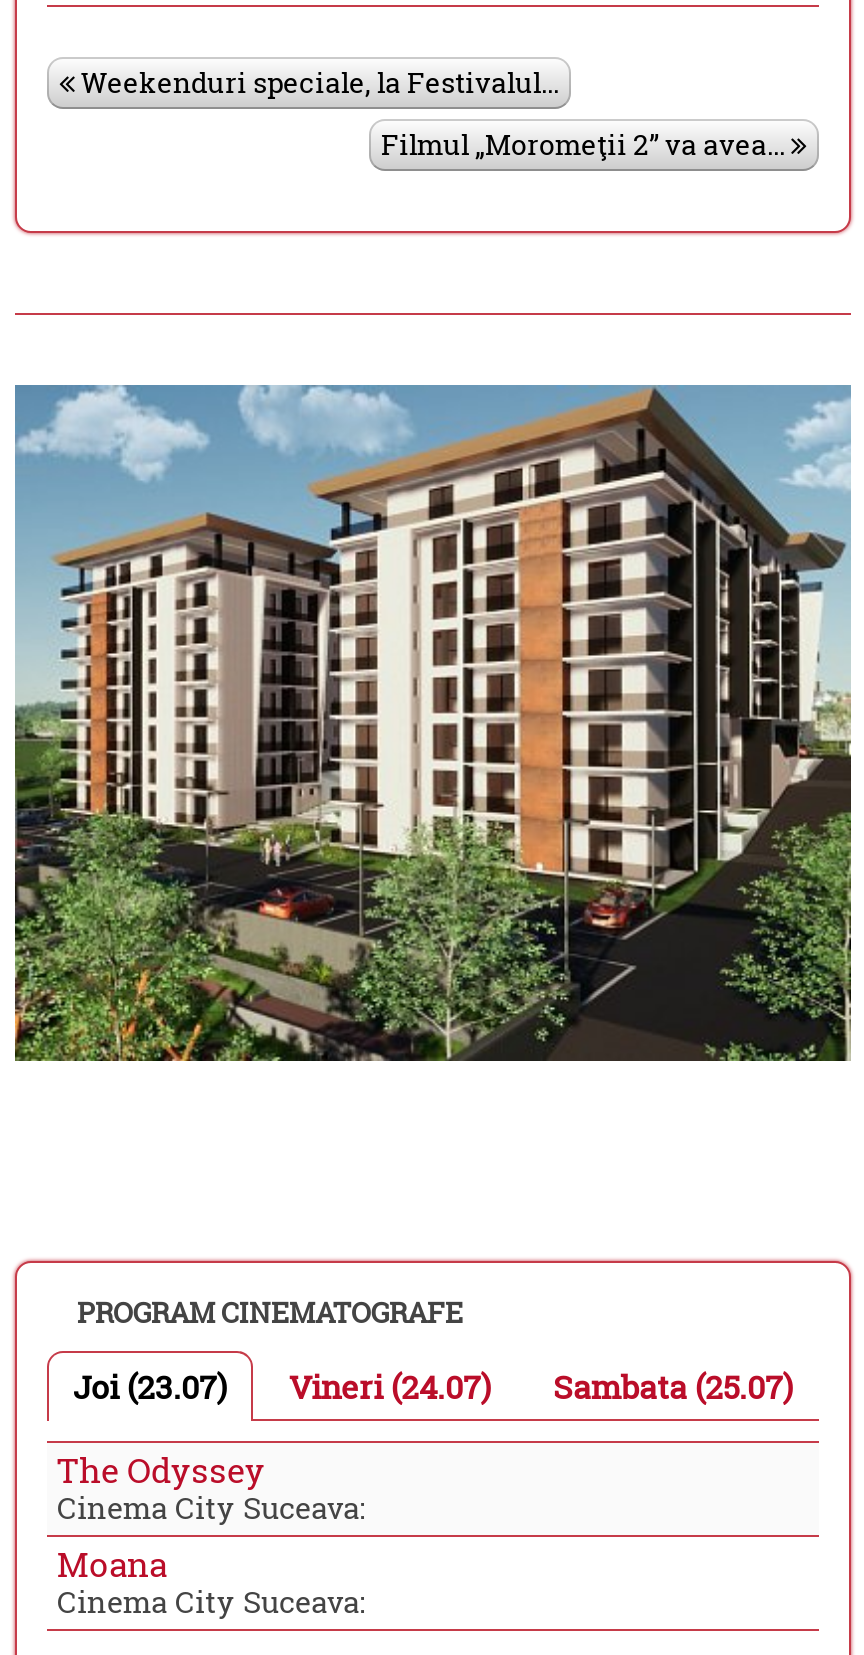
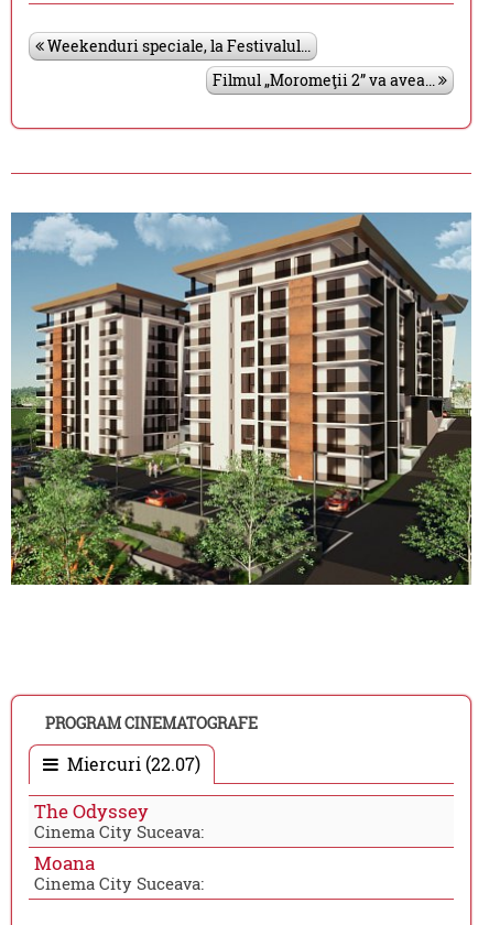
- Joi (23.07)
- Vineri (24.07)
- Sambata (25.07)
+ Miercuri (22.07)
